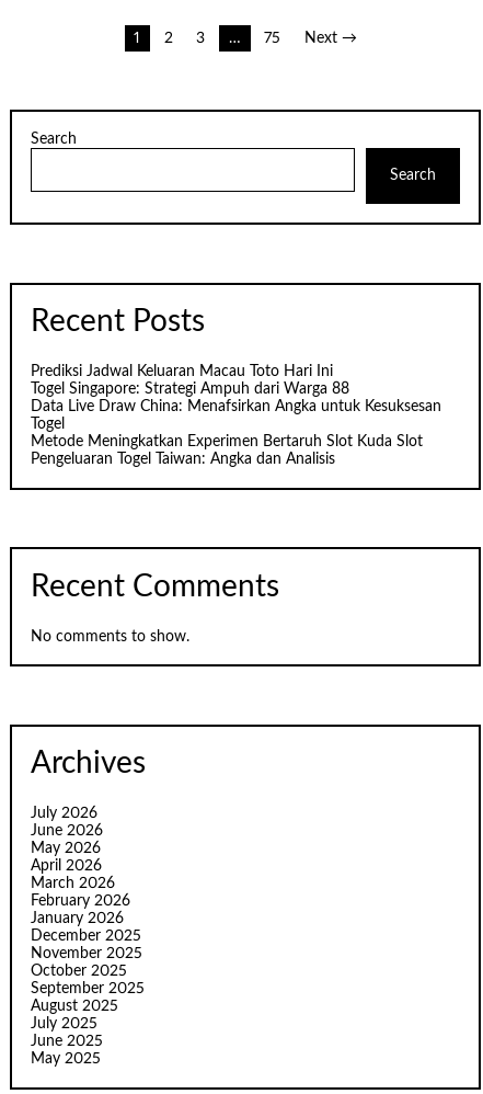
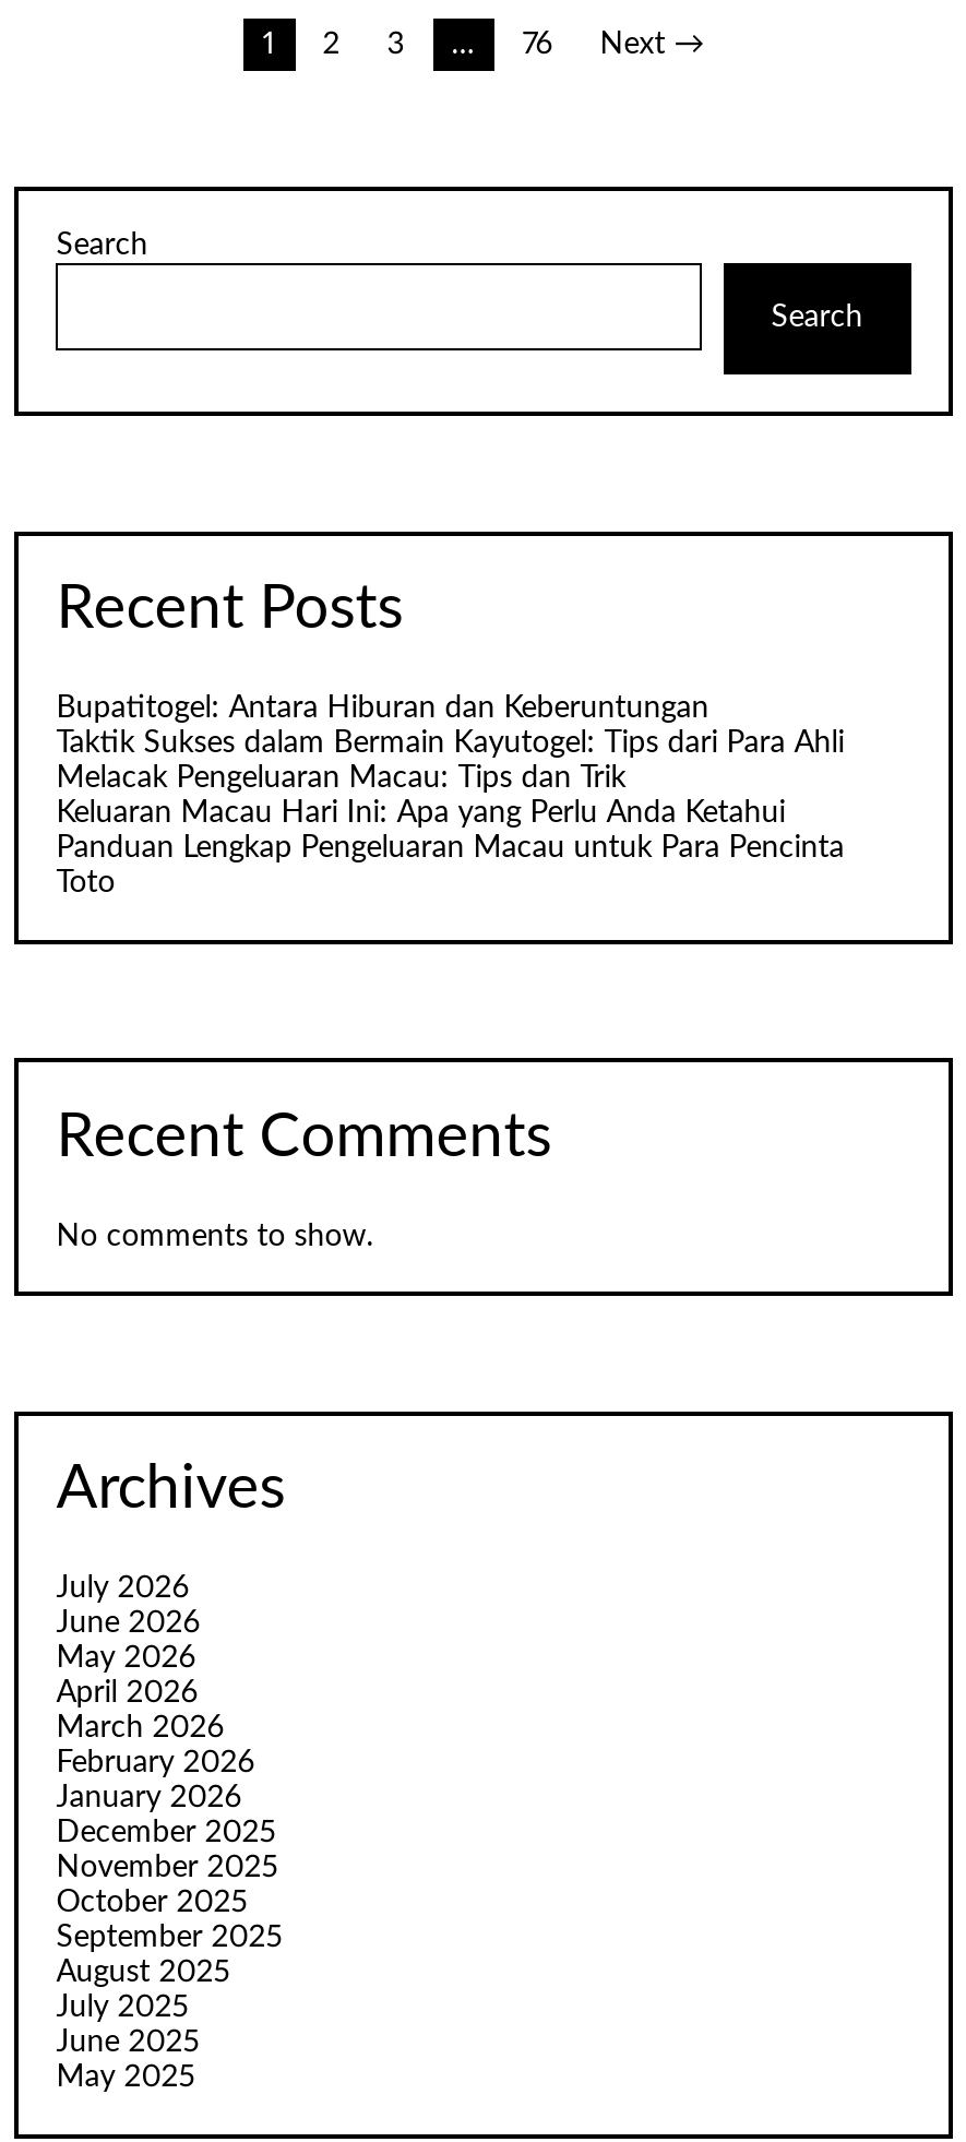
- 75
+ 76

- Prediksi Jadwal Keluaran Macau Toto Hari Ini
- Togel Singapore: Strategi Ampuh dari Warga 88
- Data Live Draw China: Menafsirkan Angka untuk Kesuksesan
- Togel
- Metode Meningkatkan Experimen Bertaruh Slot Kuda Slot
- Pengeluaran Togel Taiwan: Angka dan Analisis
+ Bupatitogel: Antara Hiburan dan Keberuntungan
+ Taktik Sukses dalam Bermain Kayutogel: Tips dari Para Ahli
+ Melacak Pengeluaran Macau: Tips dan Trik
+ Keluaran Macau Hari Ini: Apa yang Perlu Anda Ketahui
+ Panduan Lengkap Pengeluaran Macau untuk Para Pencinta
+ Toto
